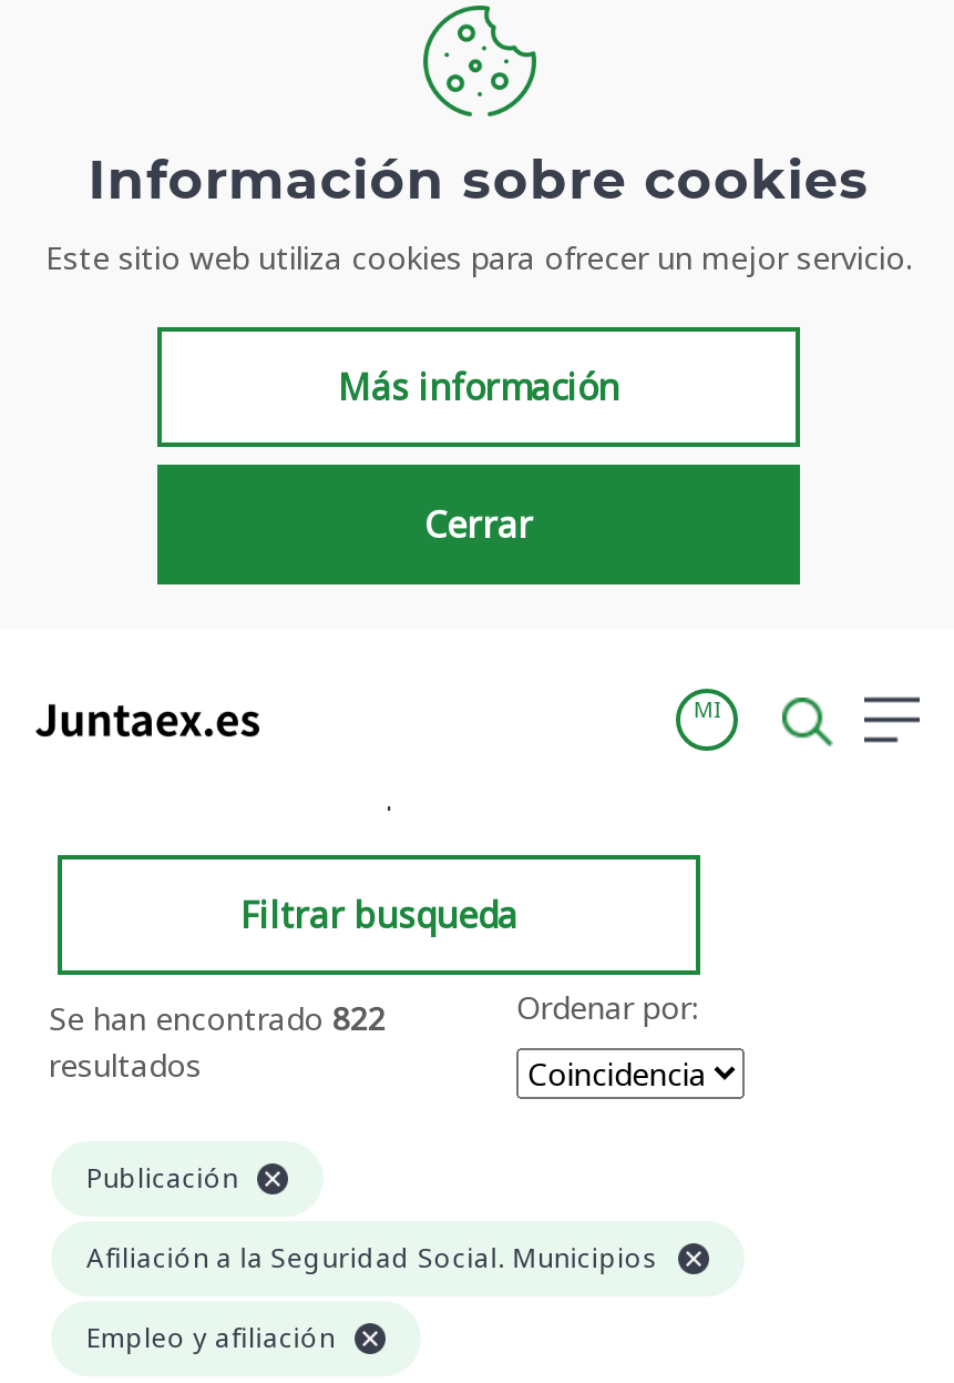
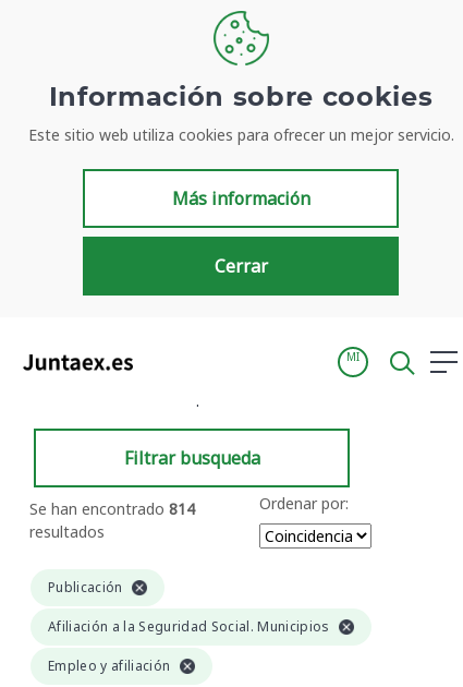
- Se han encontrado 822
+ Se han encontrado 814
